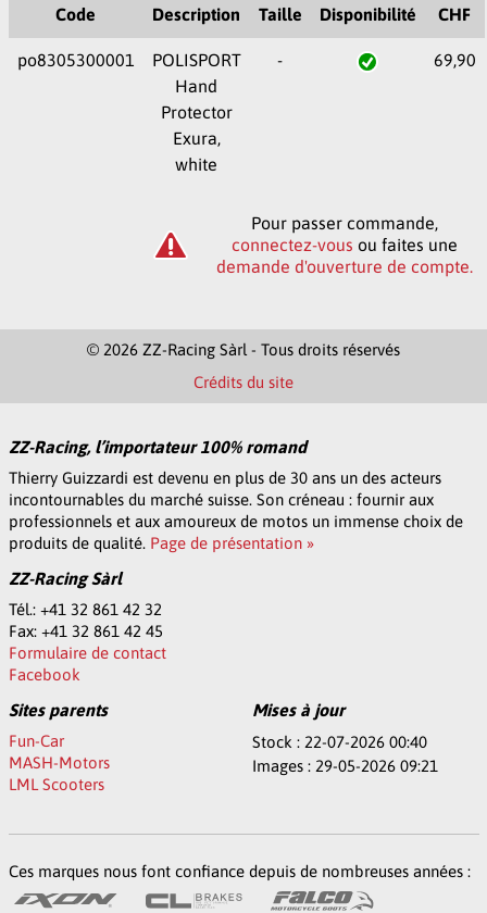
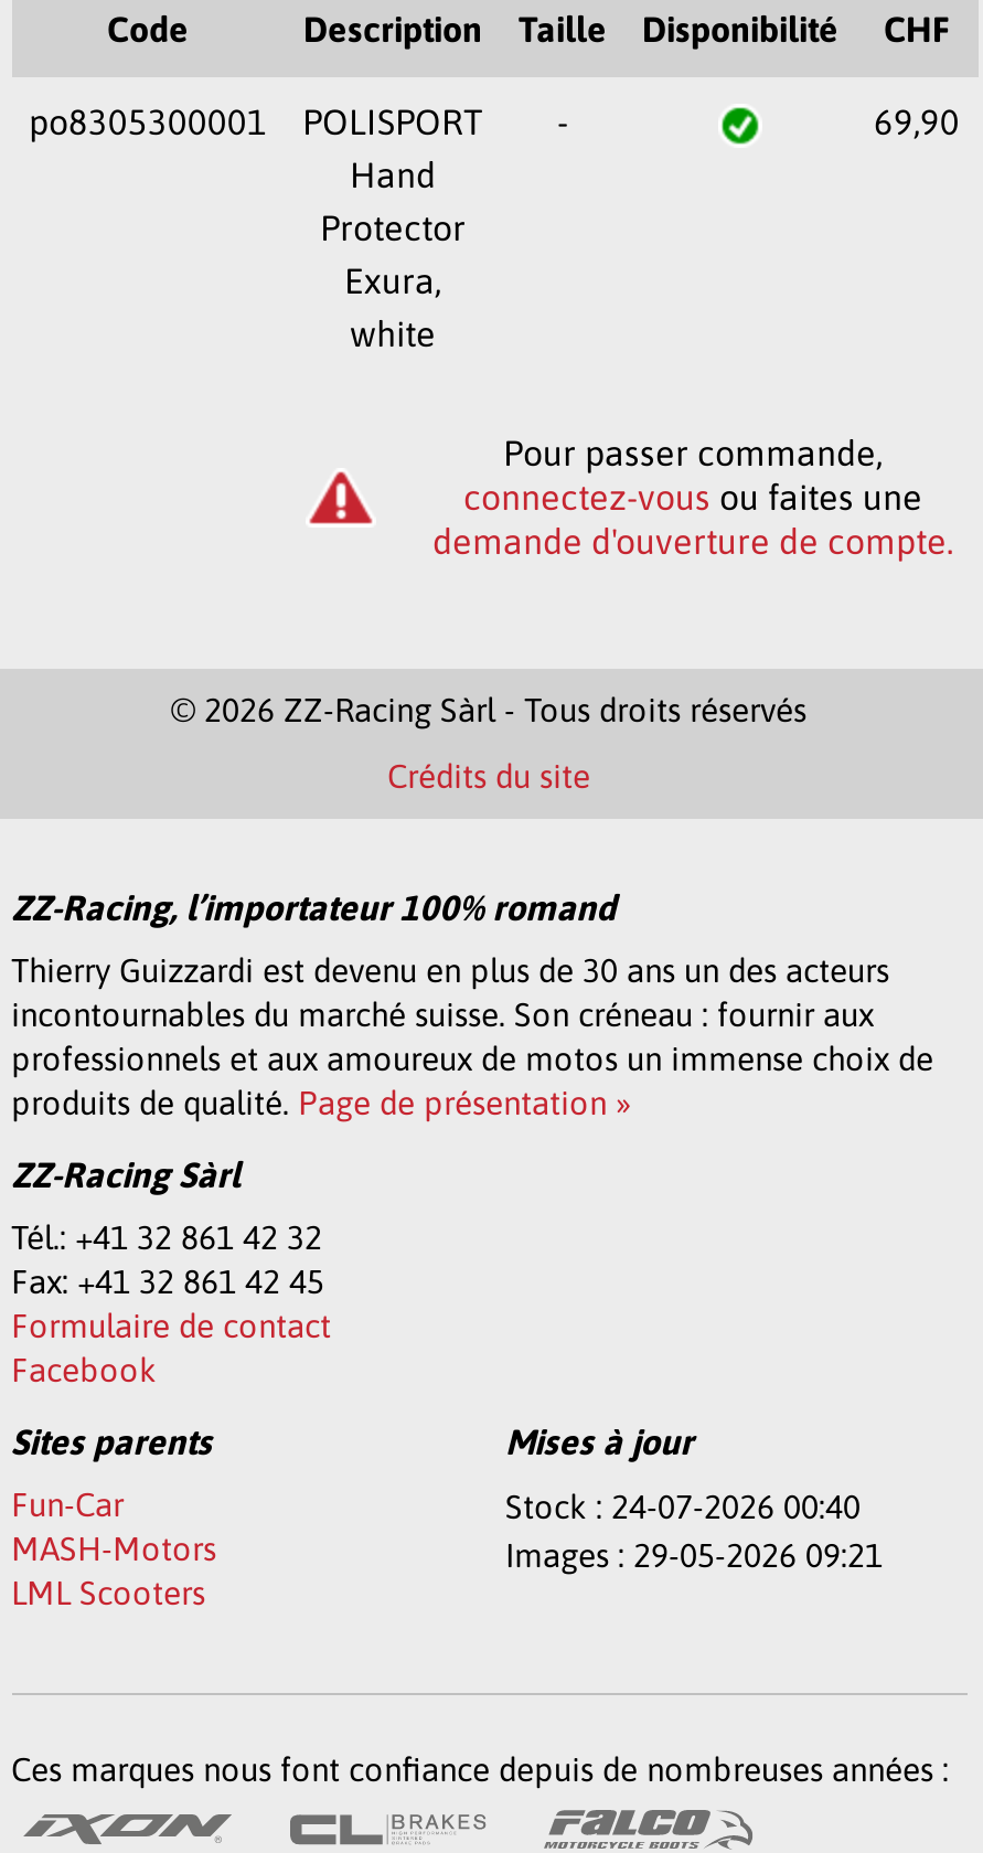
- Stock : 22-07-2026 00:40
+ Stock : 24-07-2026 00:40
